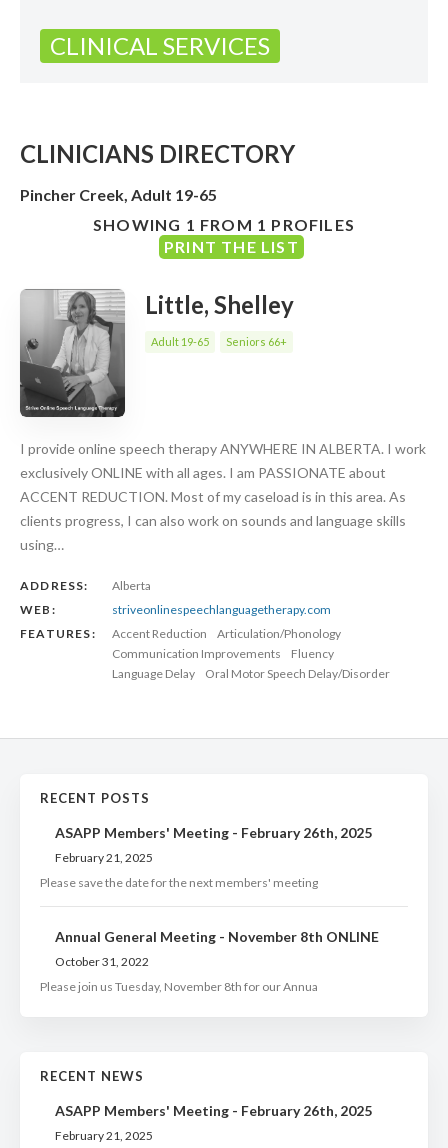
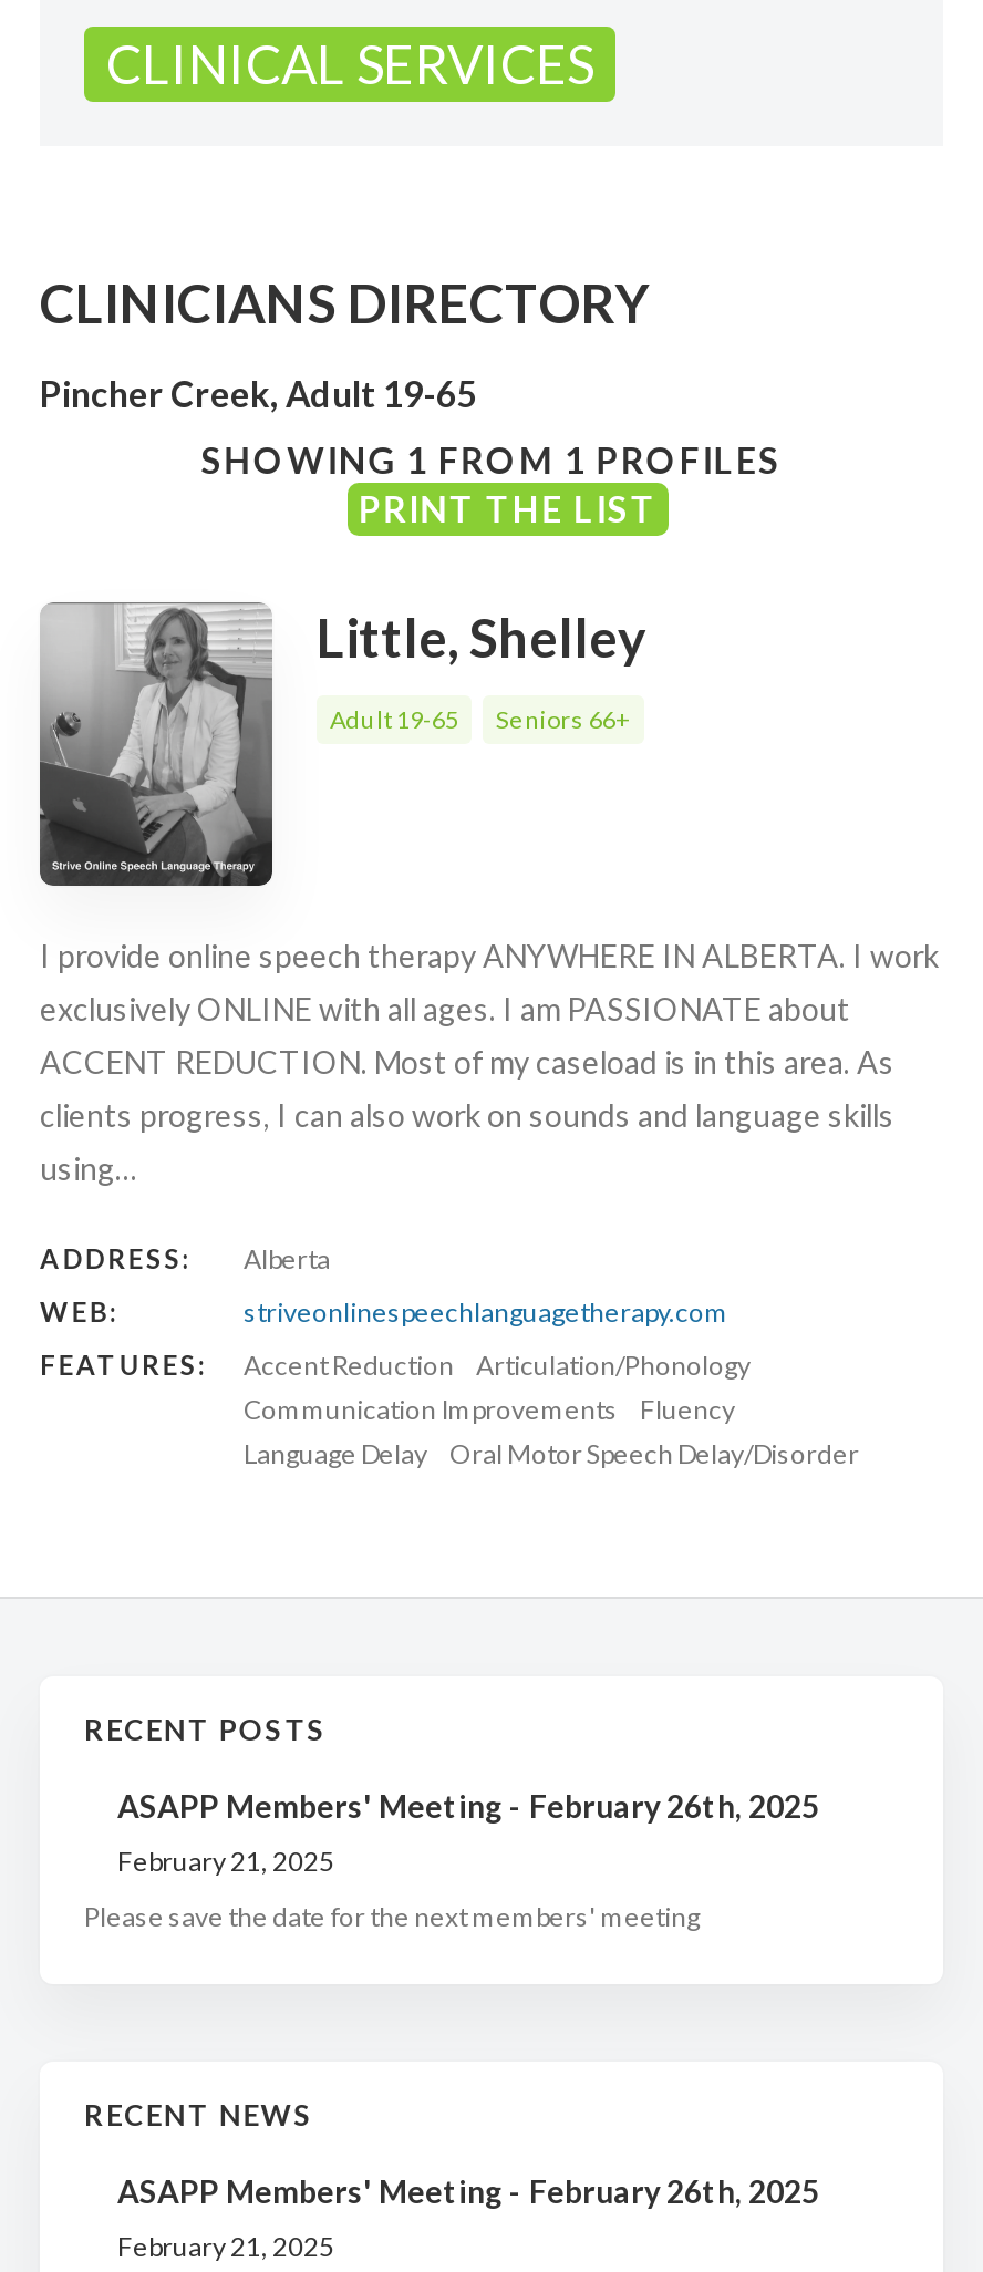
- Annual General Meeting - November 8th ONLINE
- October 31, 2022
- Please join us Tuesday, November 8th for our Annua
